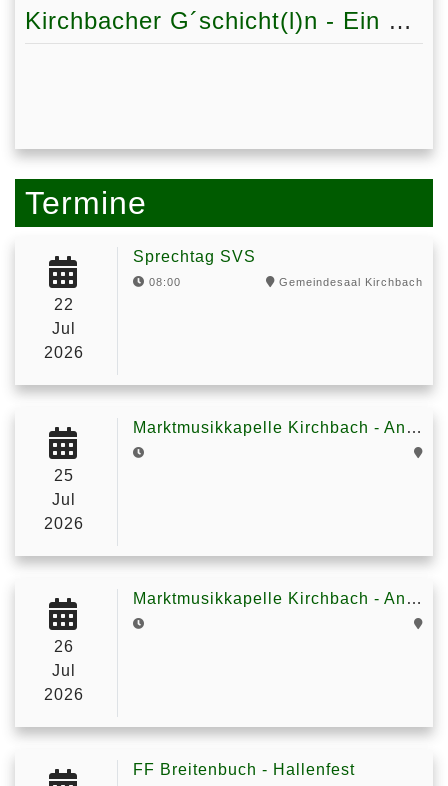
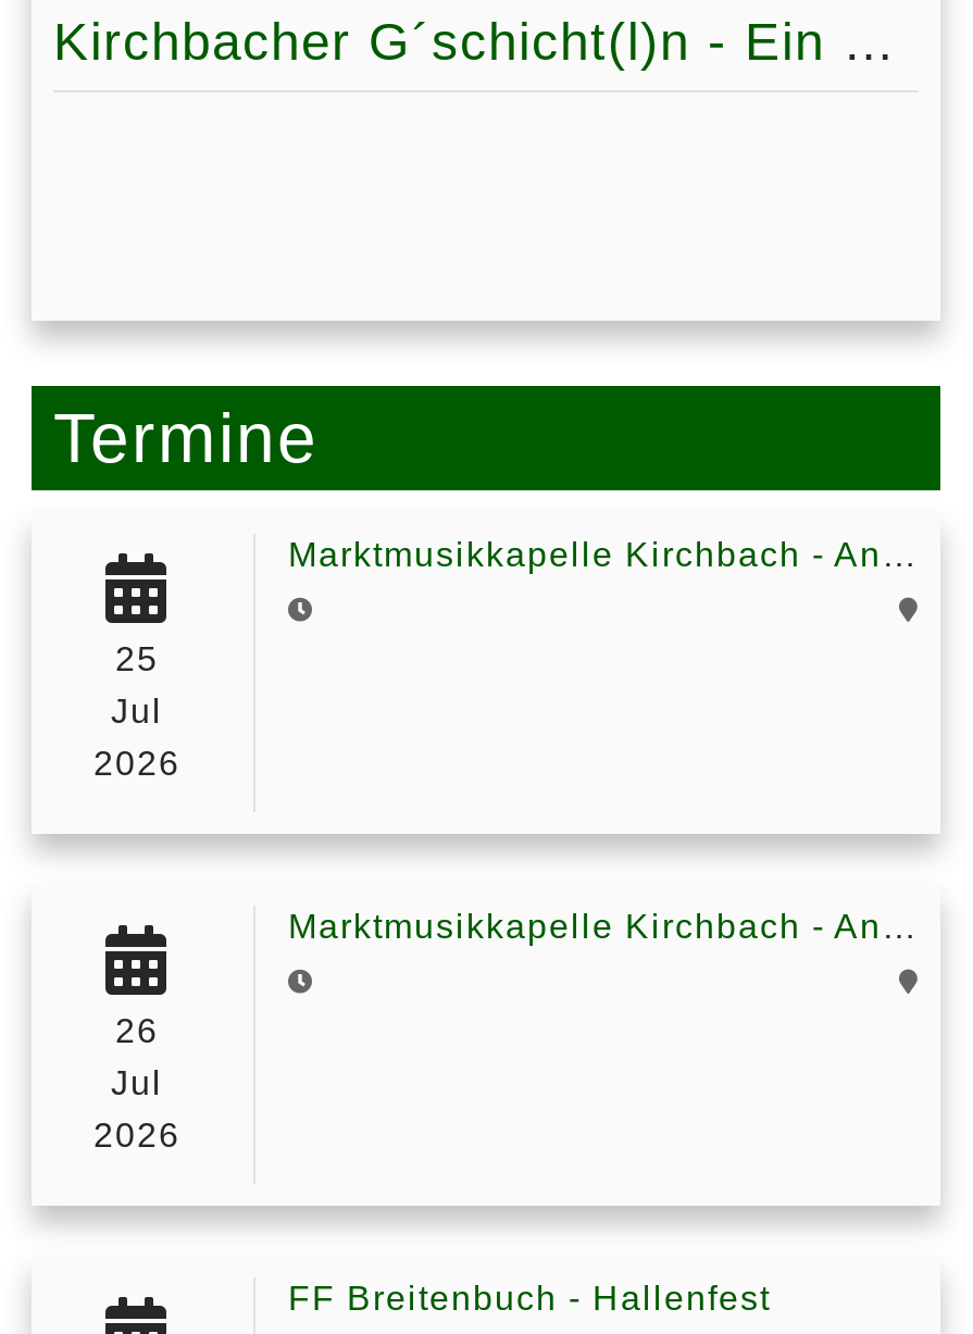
- Sprechtag SVS
- 08:00
- Gemeindesaal Kirchbach

- 22
- Jul
- 2026
